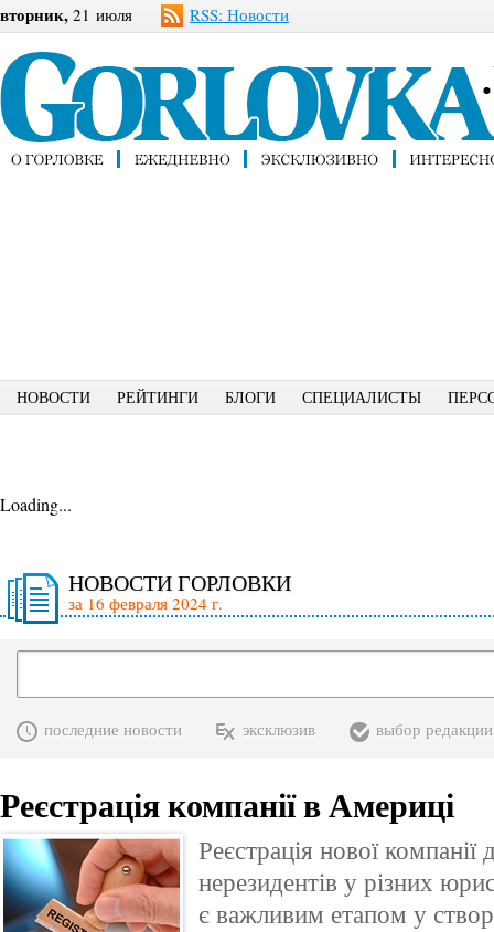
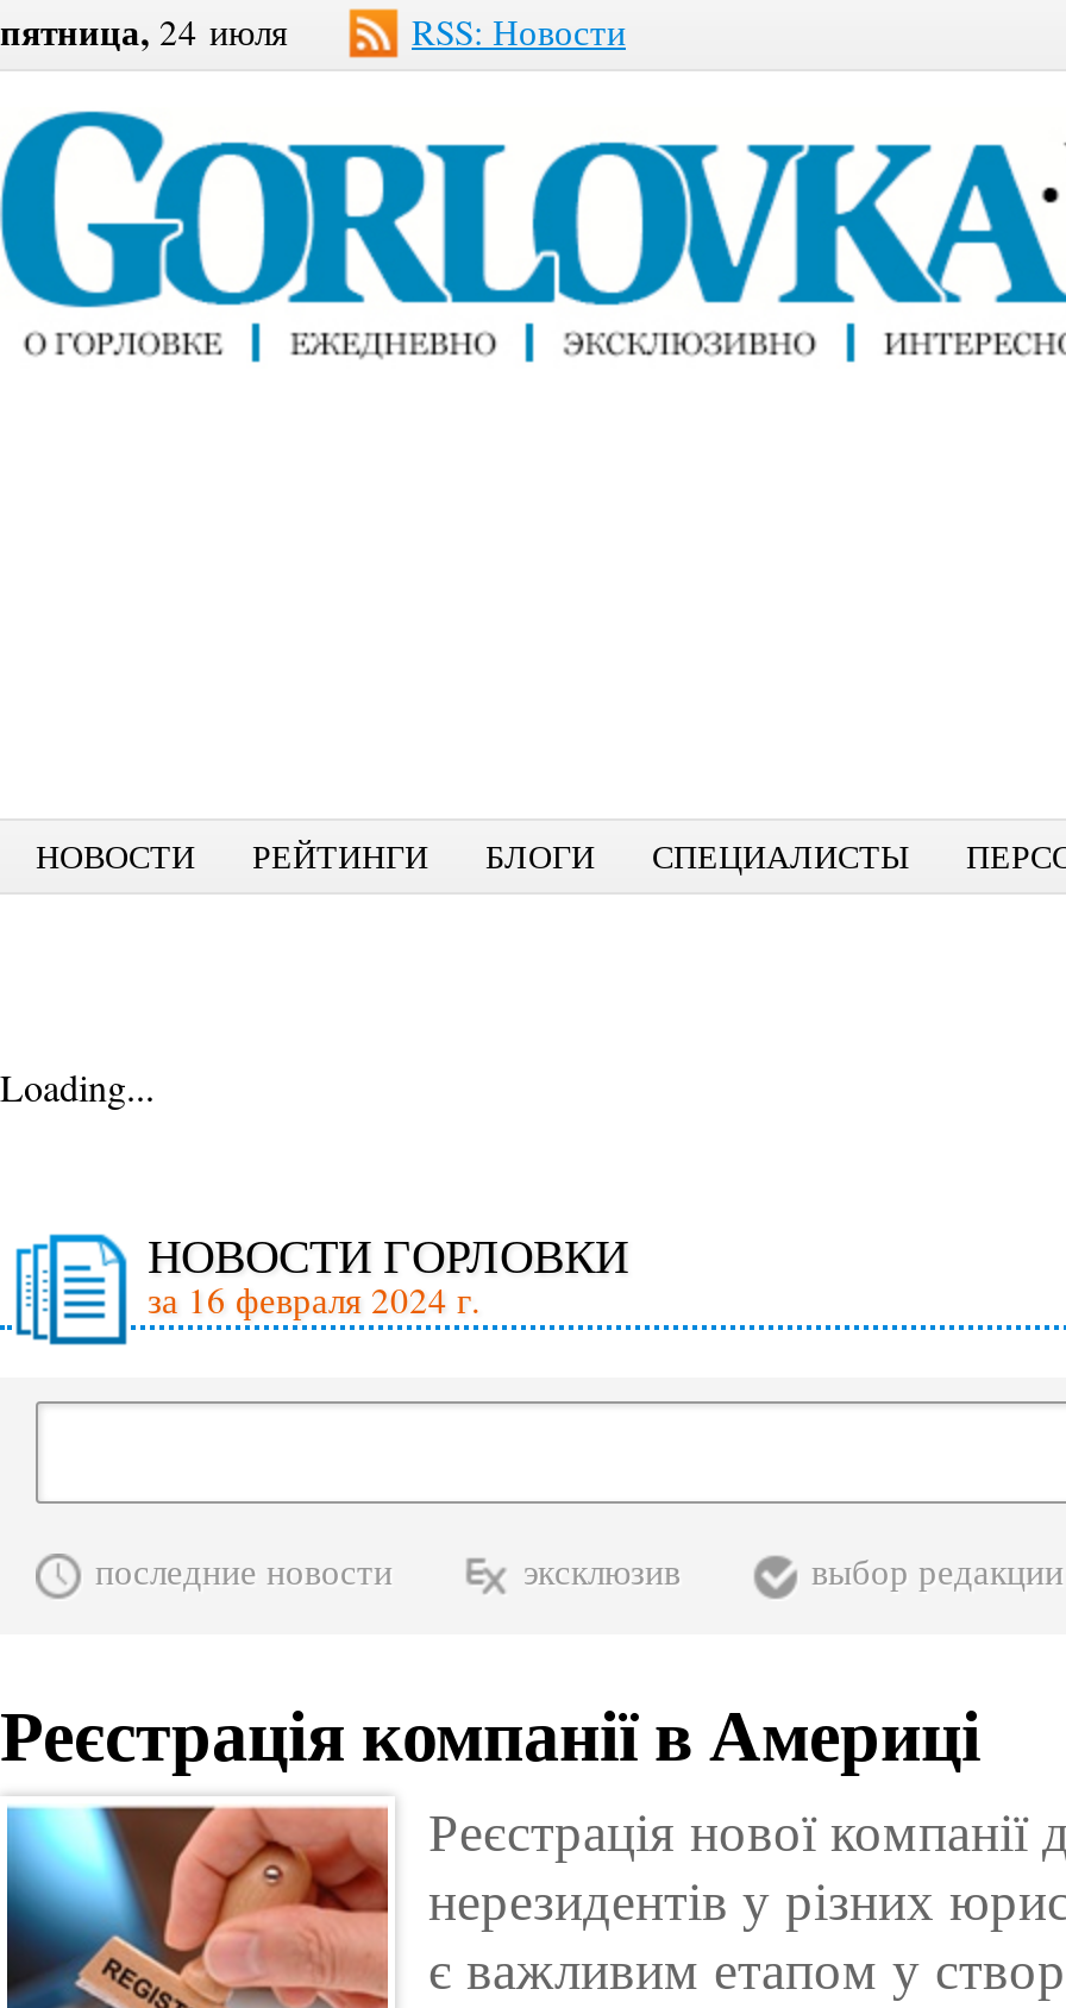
- вторник, 21 июля
+ пятница, 24 июля
